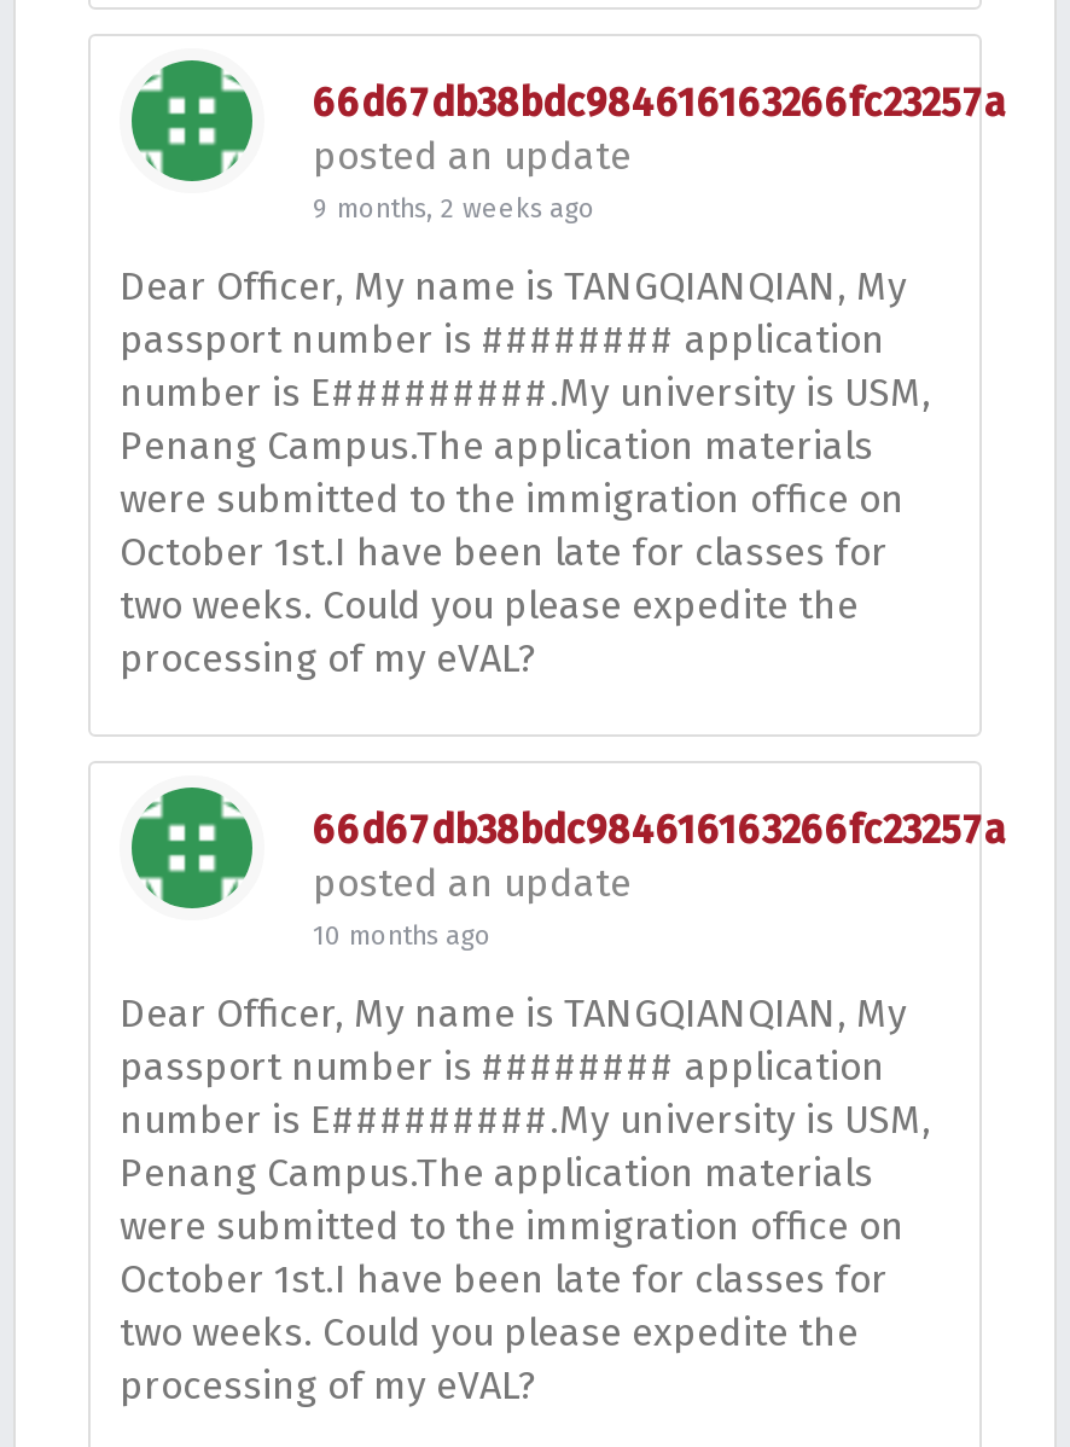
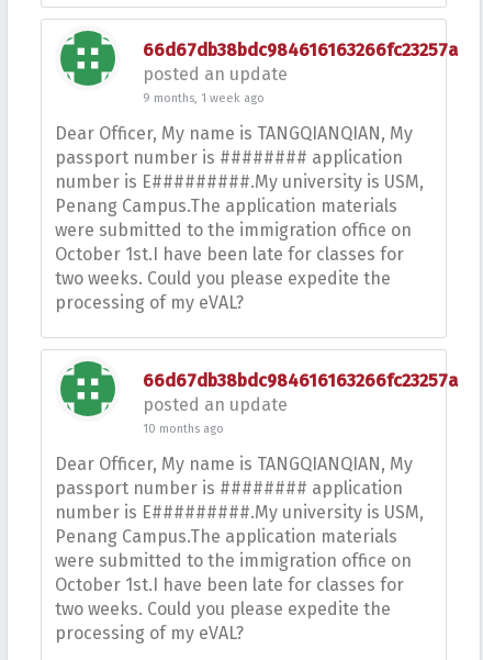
- 9 months, 2 weeks ago
+ 9 months, 1 week ago
